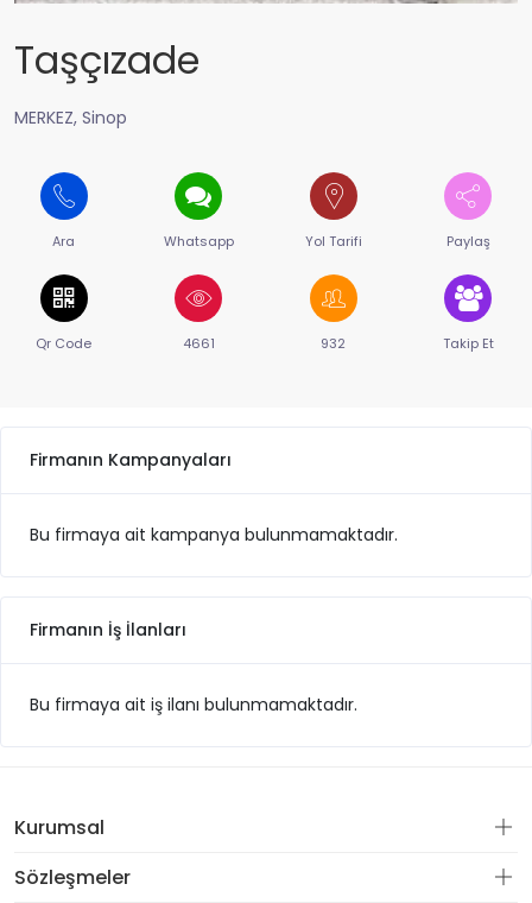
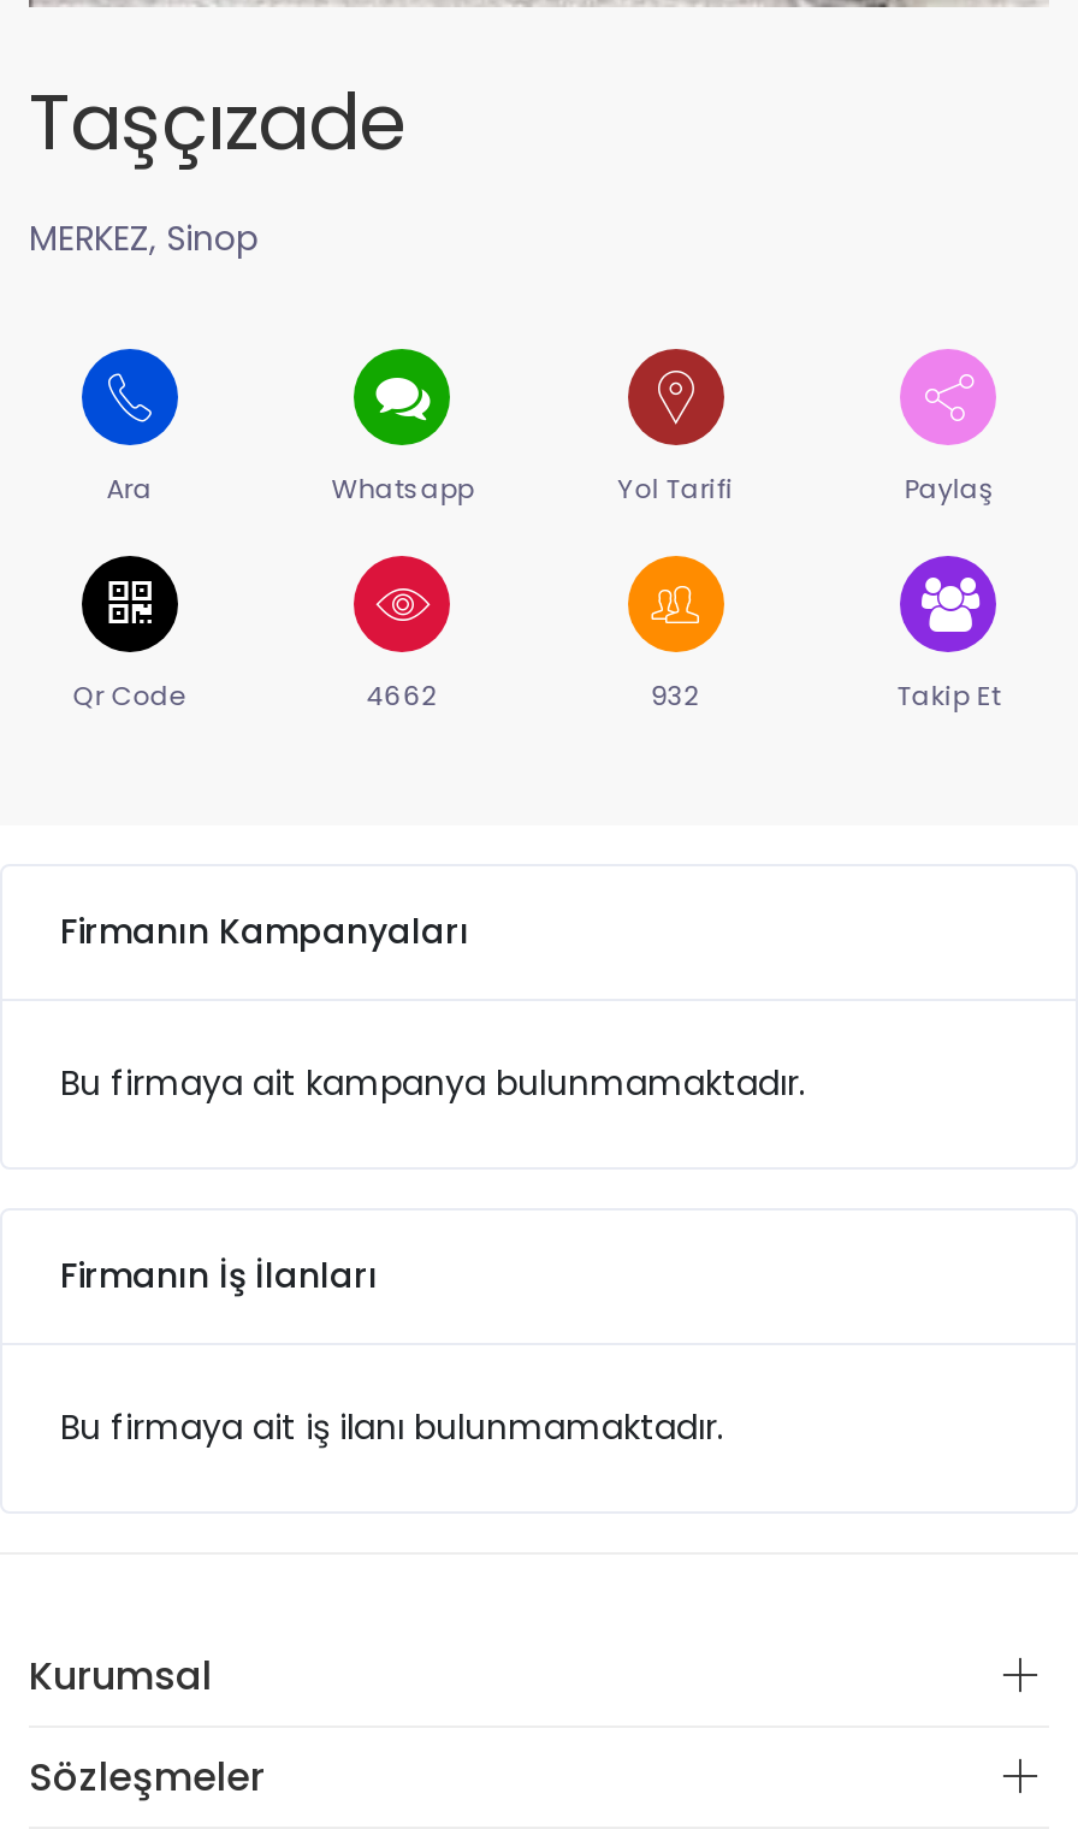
- 4661
+ 4662
